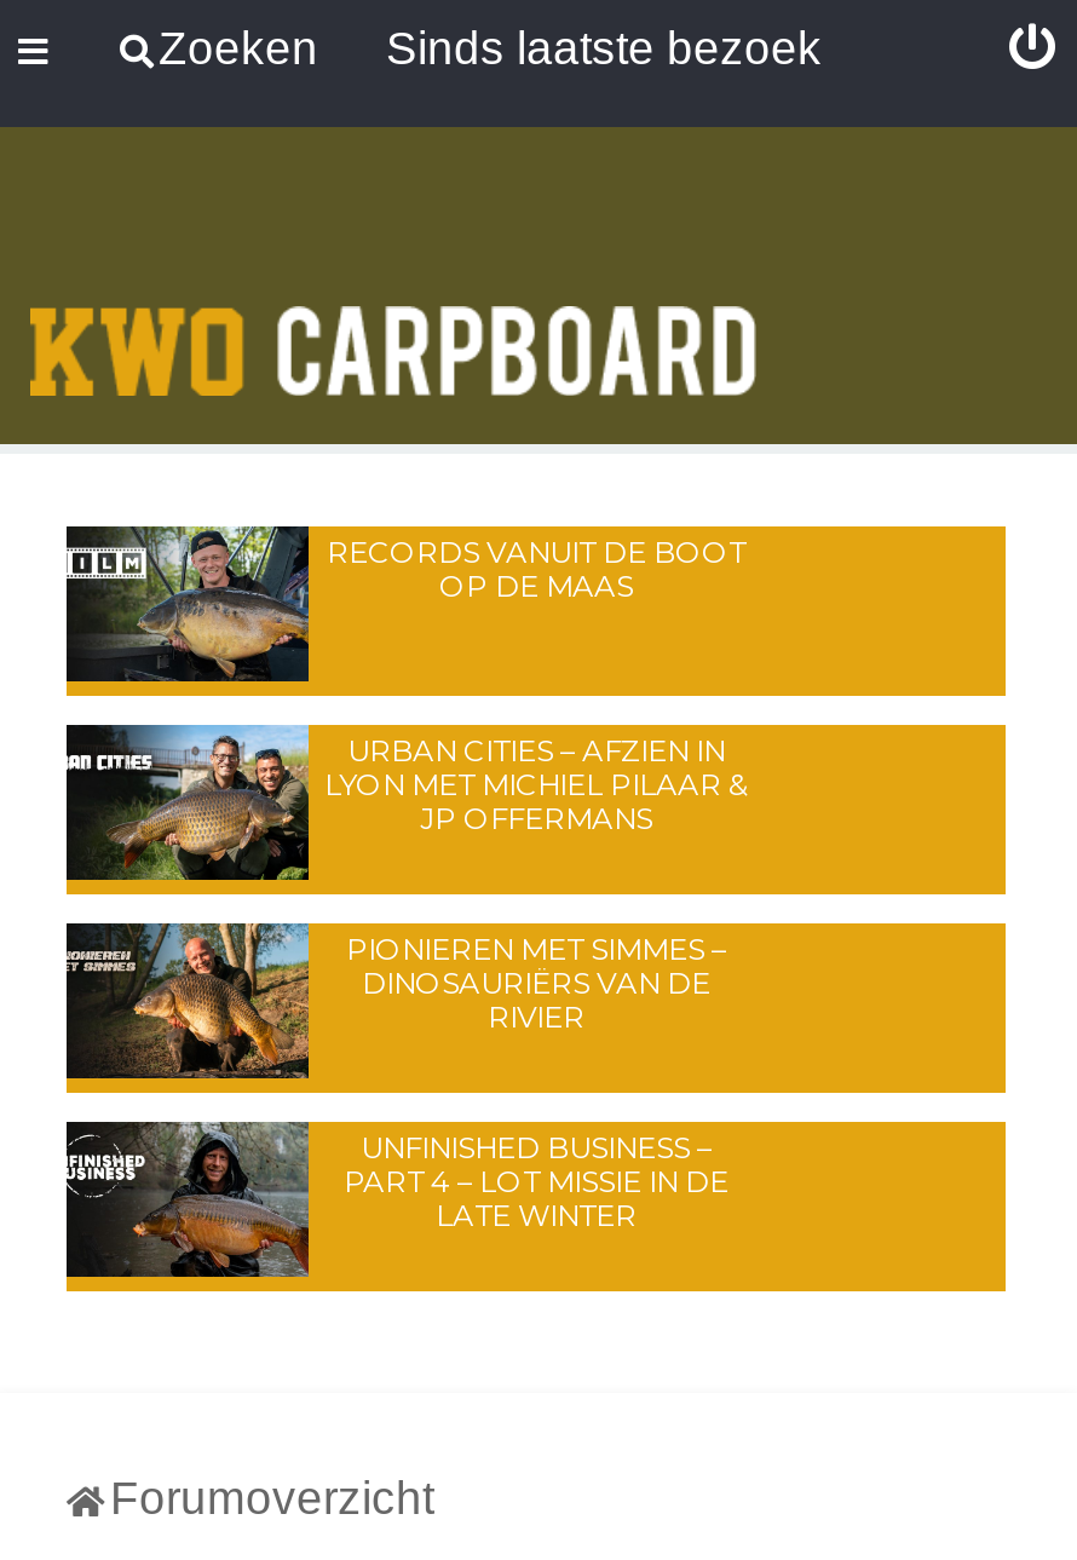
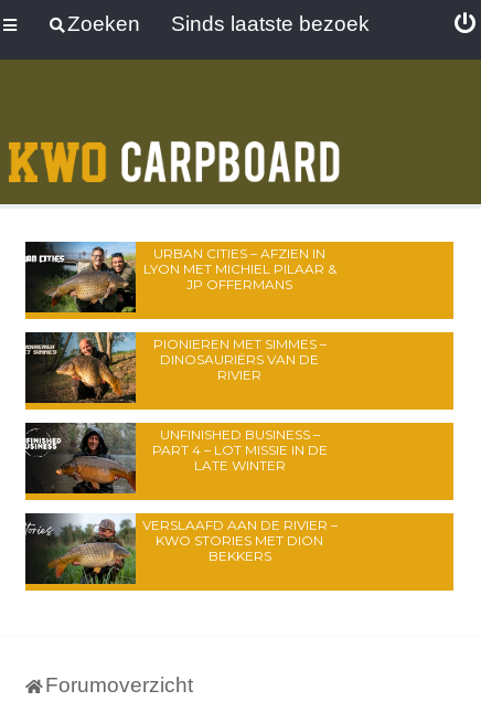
- [image]
- RECORDS VANUIT DE BOOT
- OP DE MAAS

moved up: [image] | URBAN CITIES – AFZIEN IN | LYON MET MICHIEL PILAAR & | ... | PART 4 – LOT MISSIE IN DE | LATE WINTER

+ [image]
+ VERSLAAFD AAN DE RIVIER –
+ KWO STORIES MET DION
+ BEKKERS
